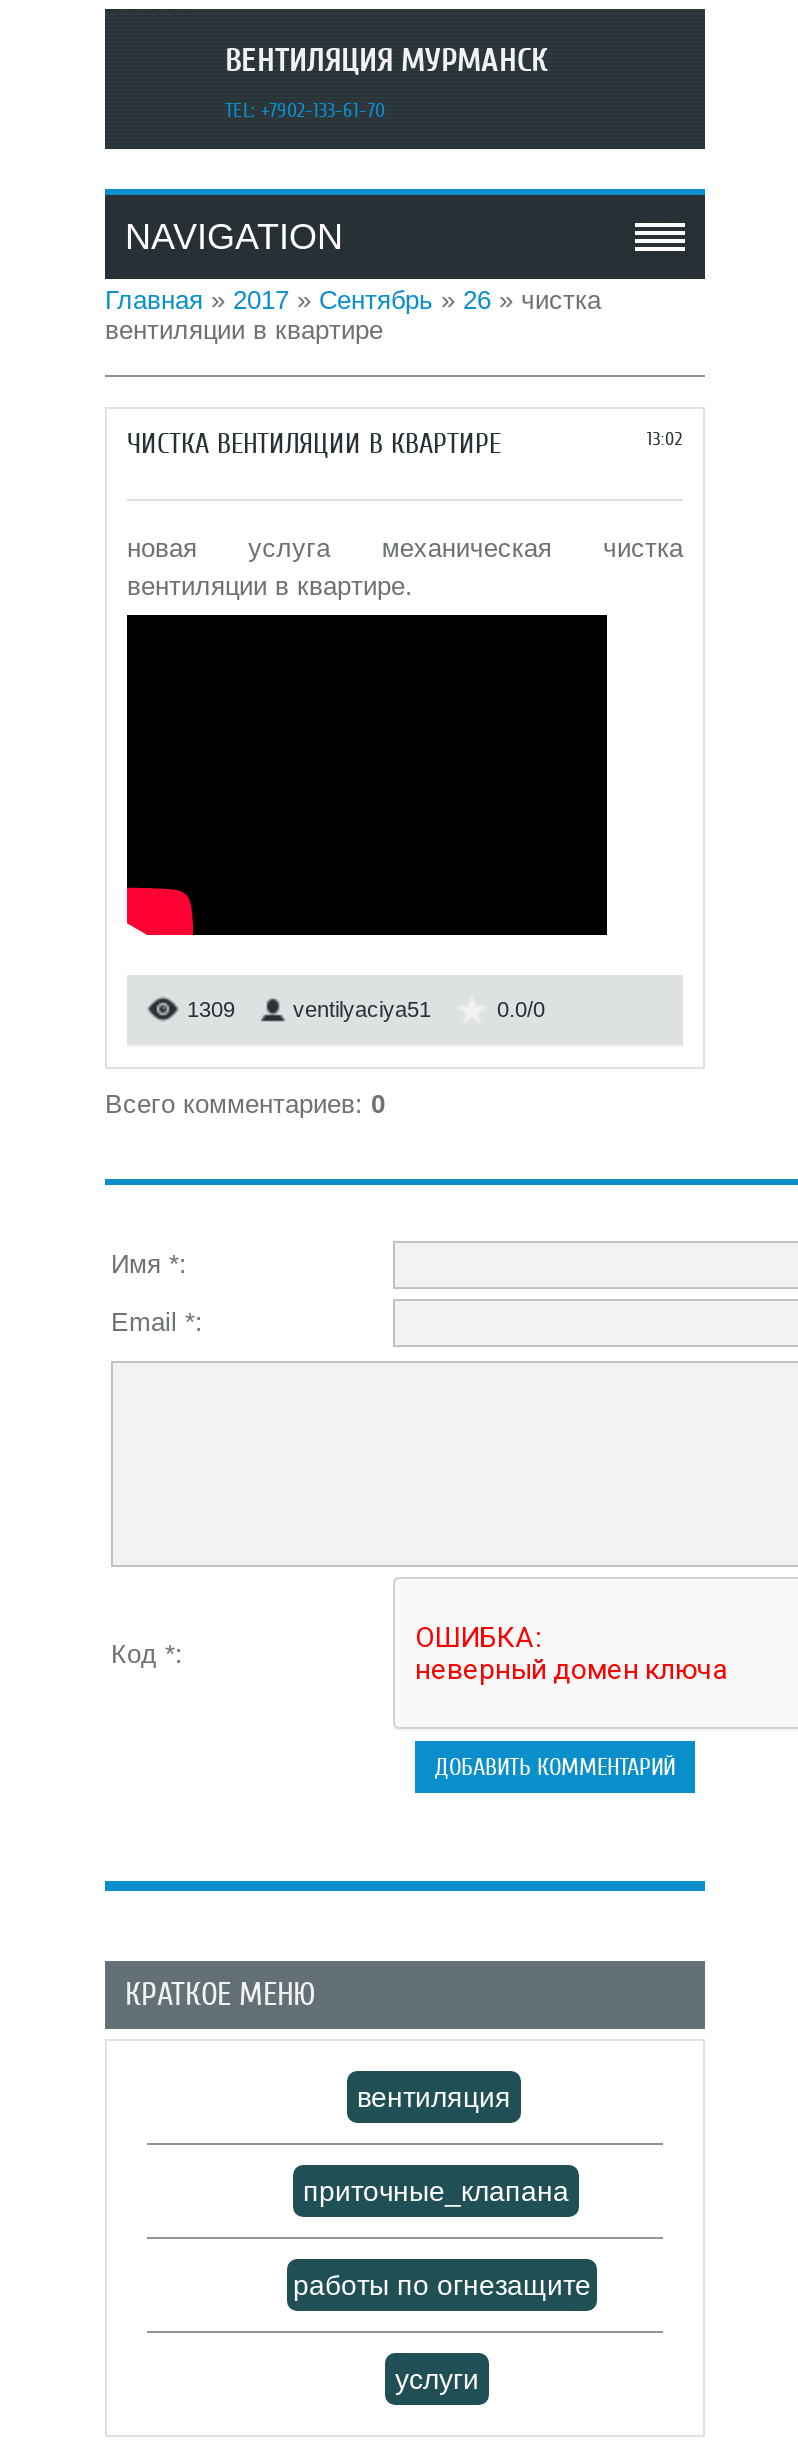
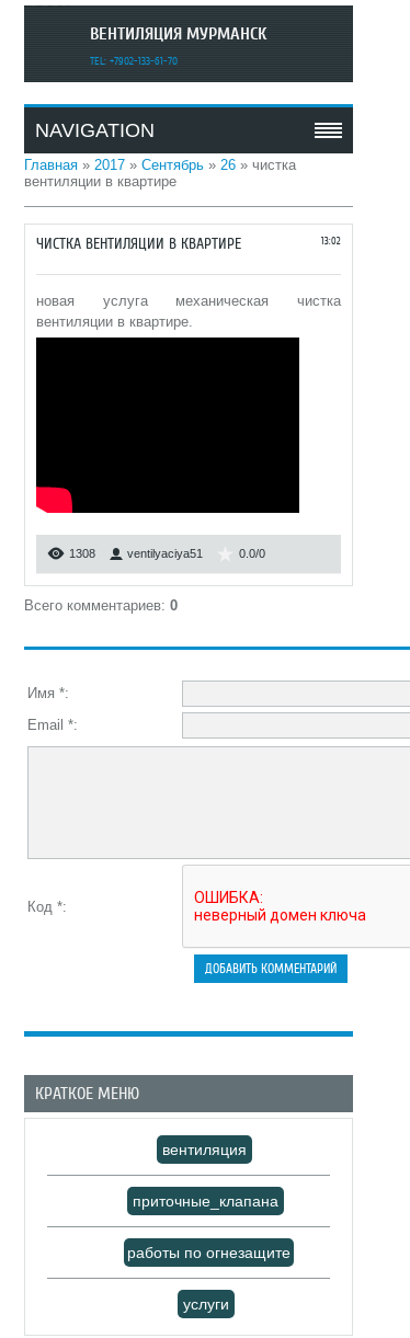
- 1309
+ 1308
